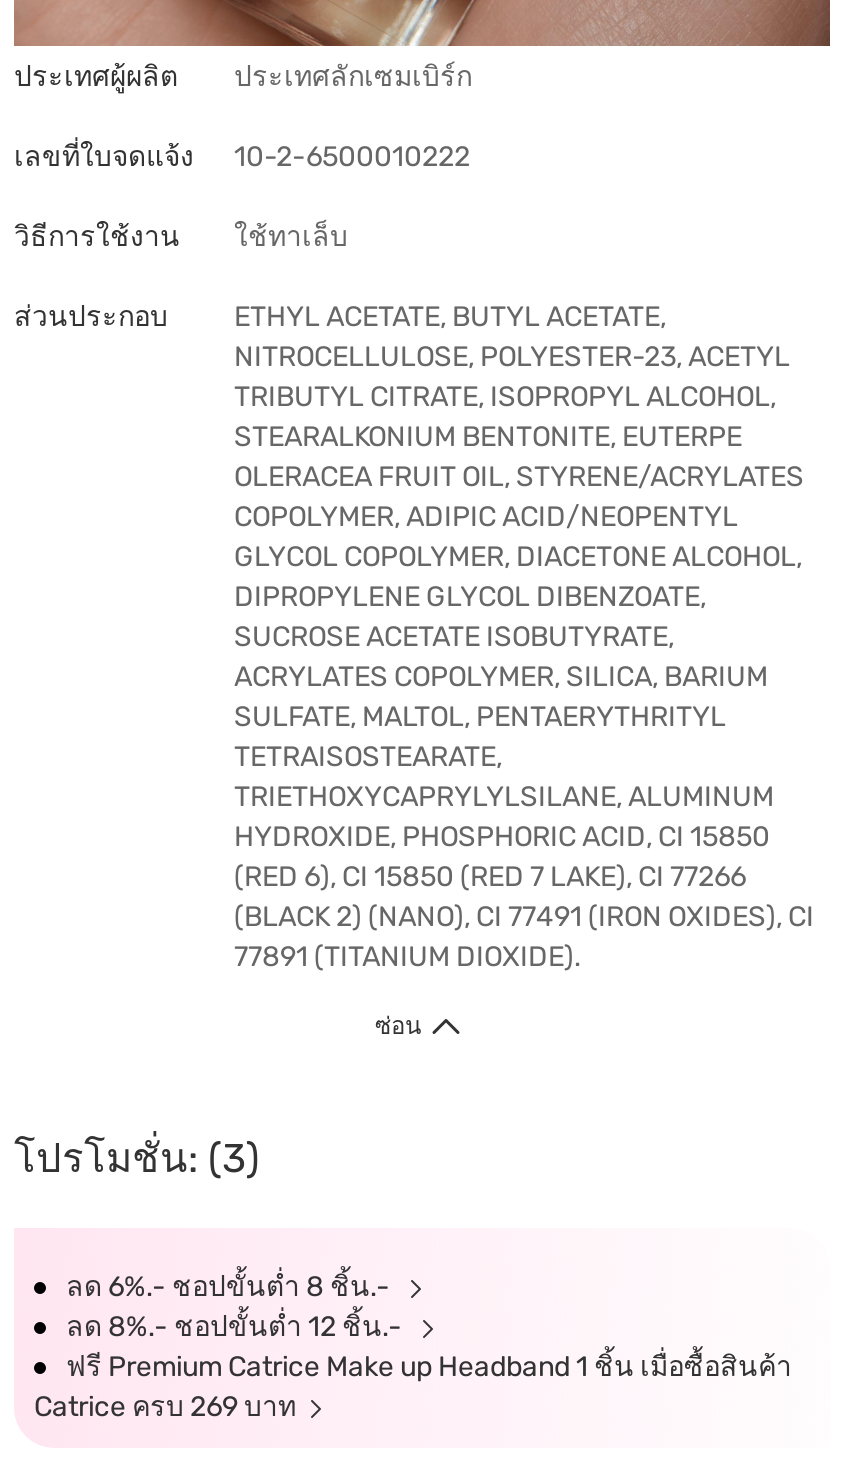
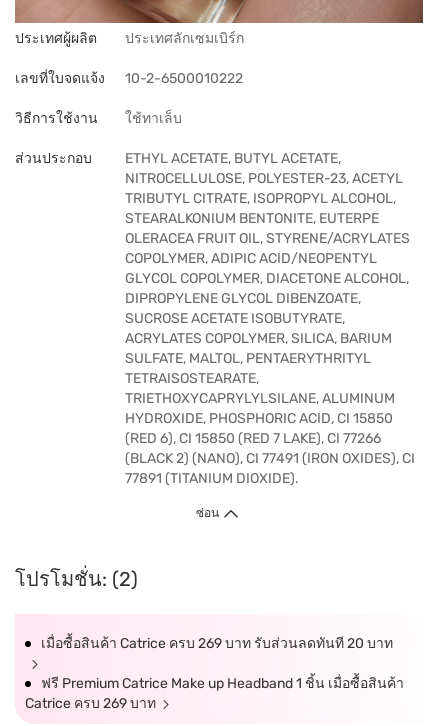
- โปรโมชั่น: (3)
+ โปรโมชั่น: (2)

- ลด 6%.- ชอปขั้นต่ำ 8 ชิ้น.-
- ลด 8%.- ชอปขั้นต่ำ 12 ชิ้น.-
+ เมื่อซื้อสินค้า Catrice ครบ 269 บาท รับส่วนลดทันที 20 บาท
